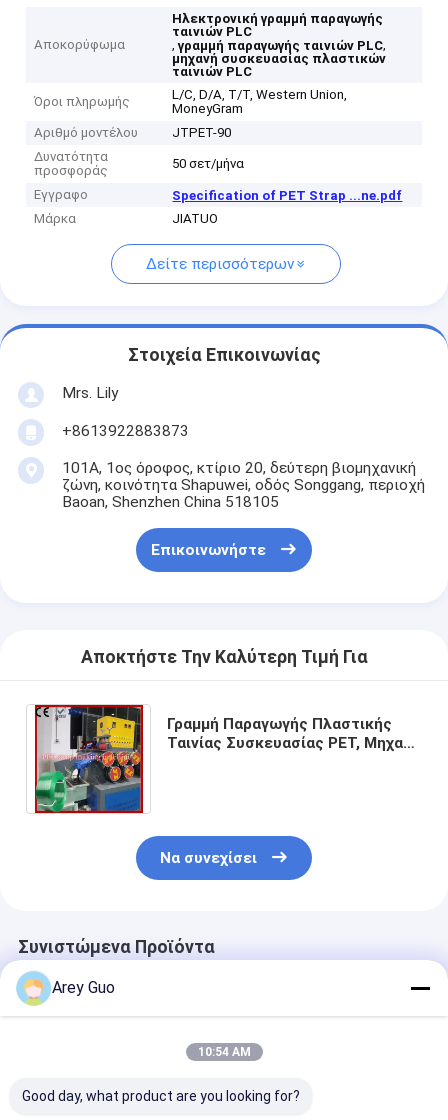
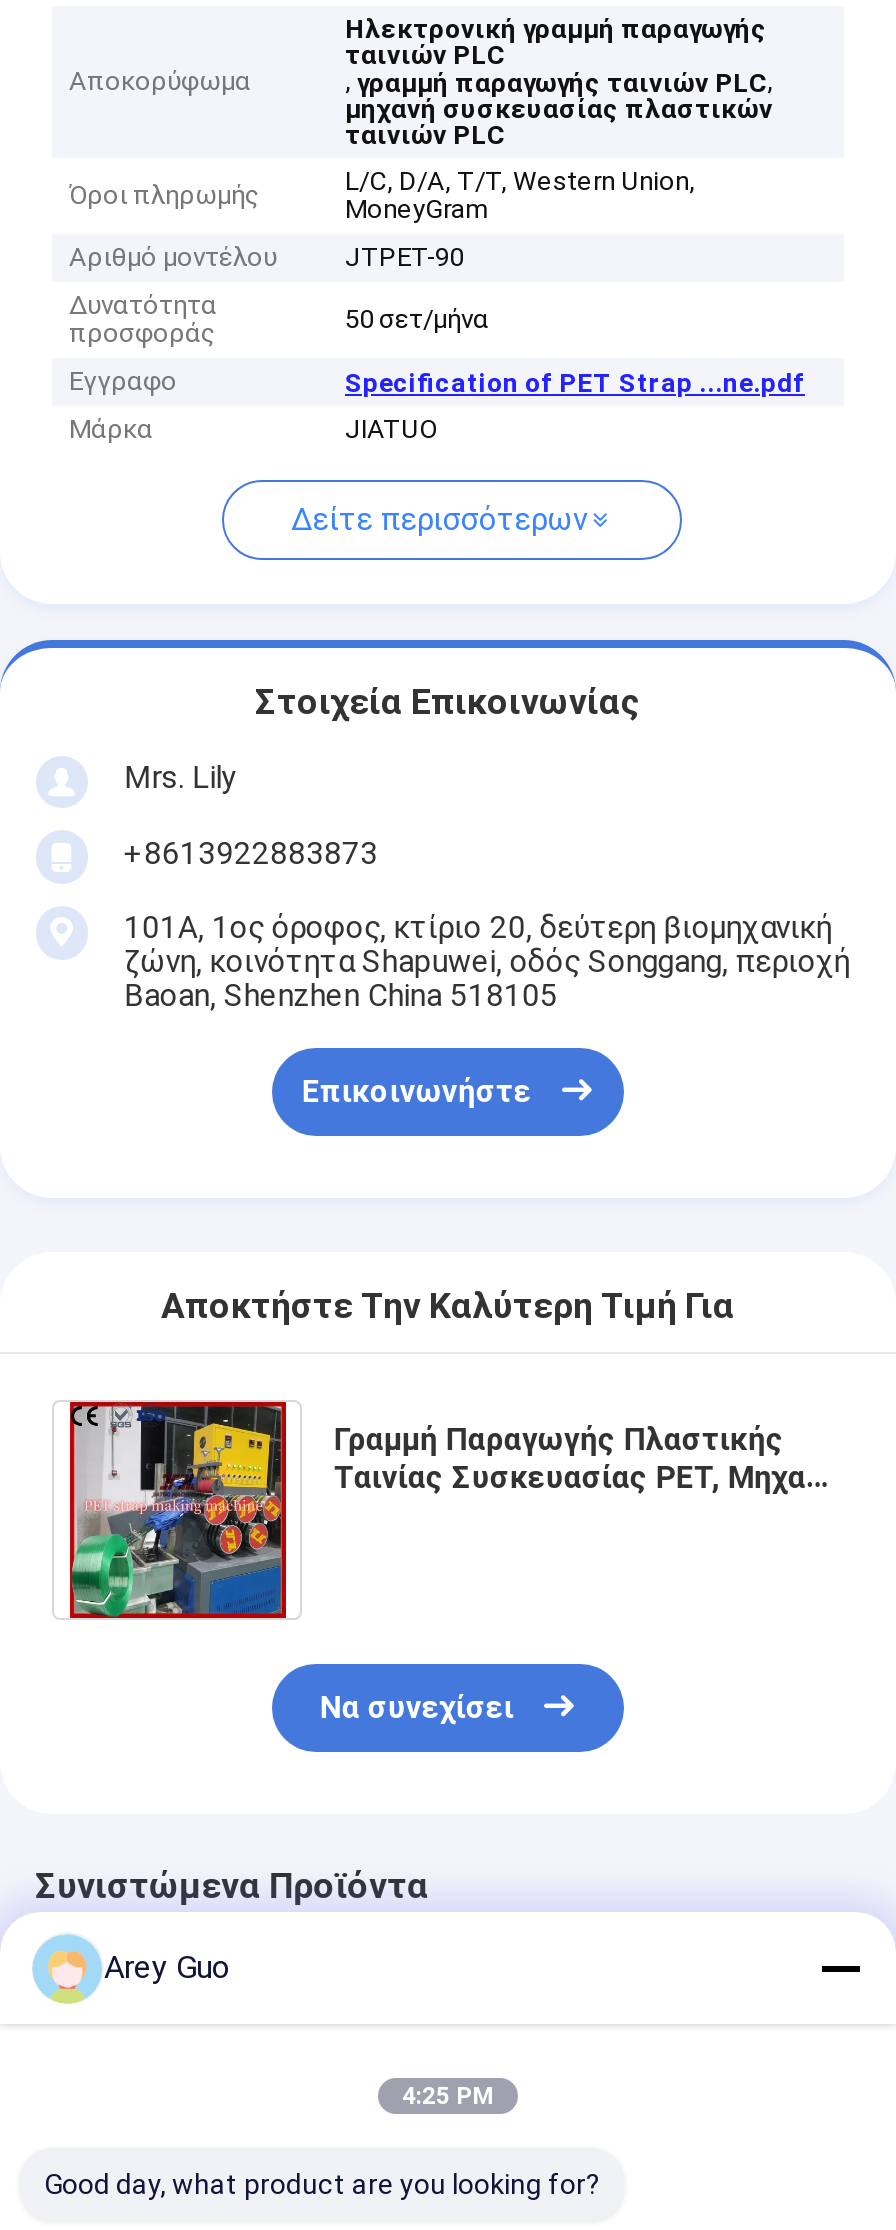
- 10:54 AM
+ 4:25 PM
